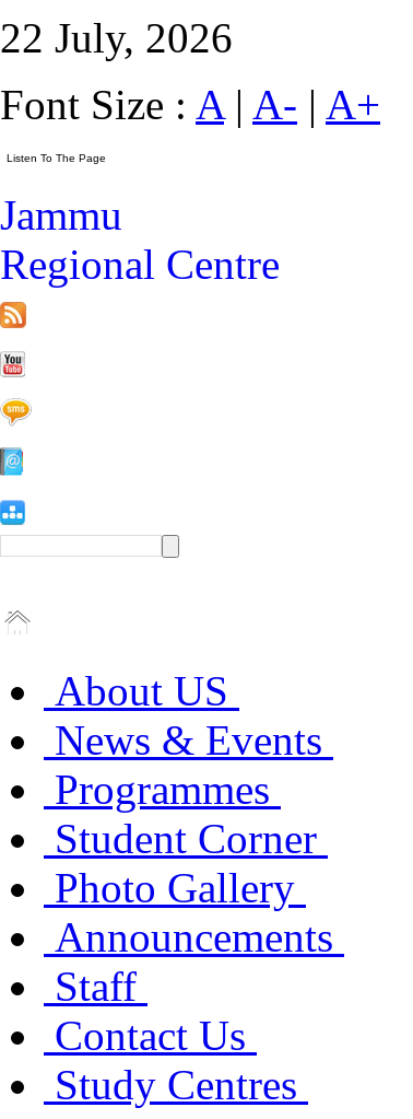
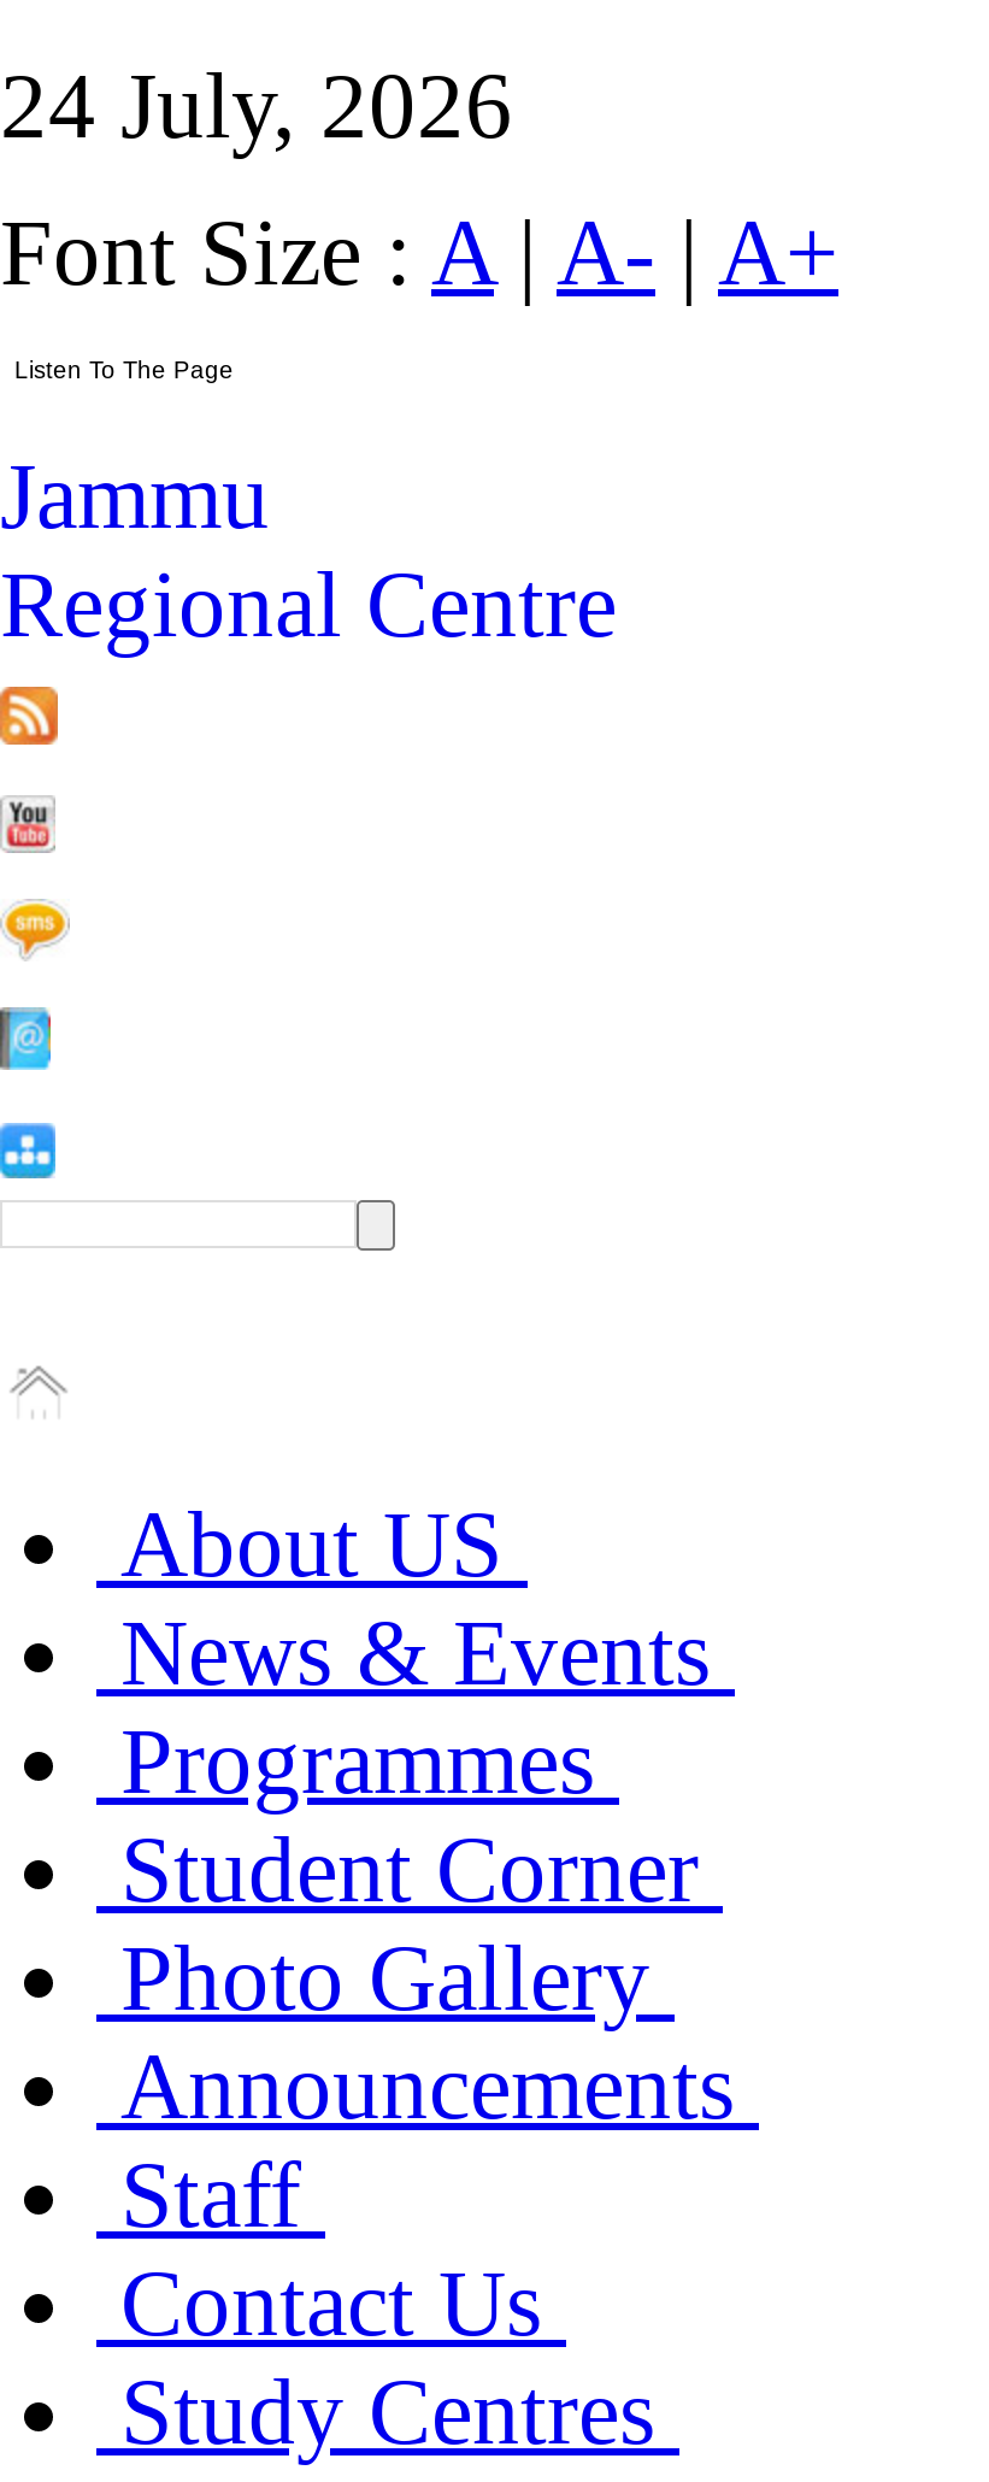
- 22 July, 2026
+ 24 July, 2026
